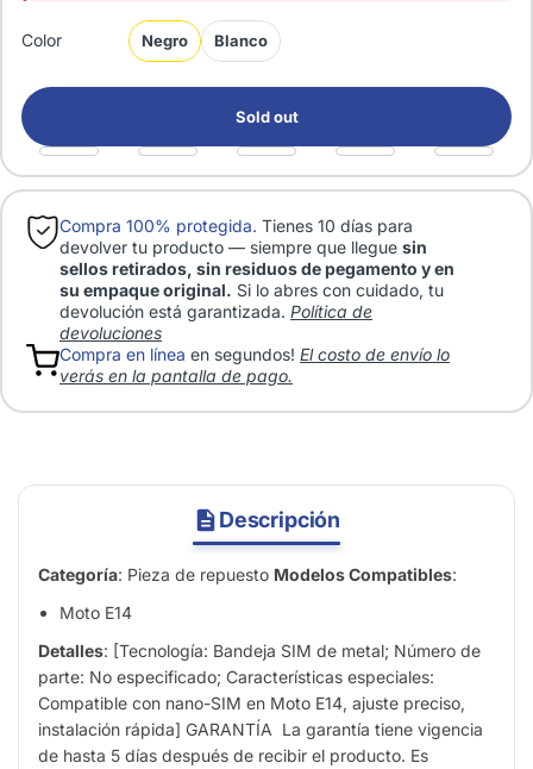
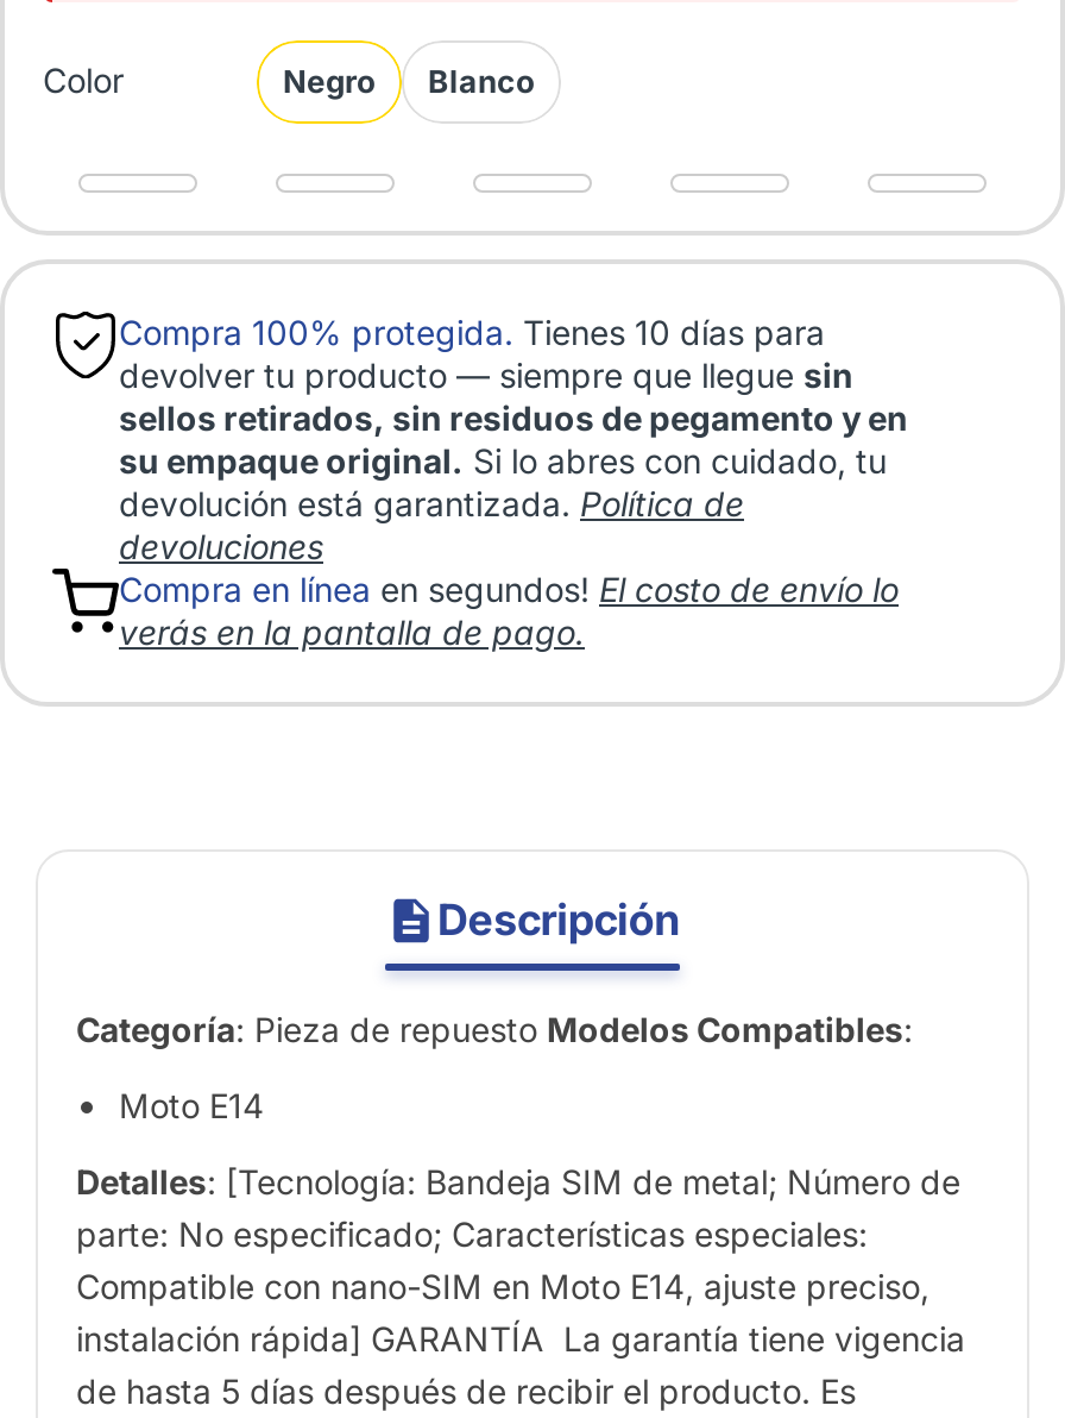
- Sold out
